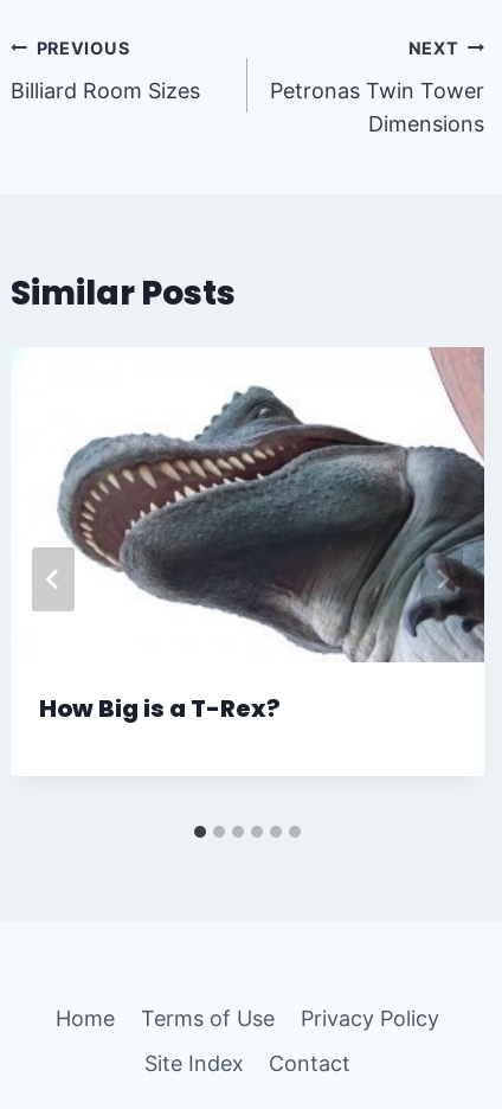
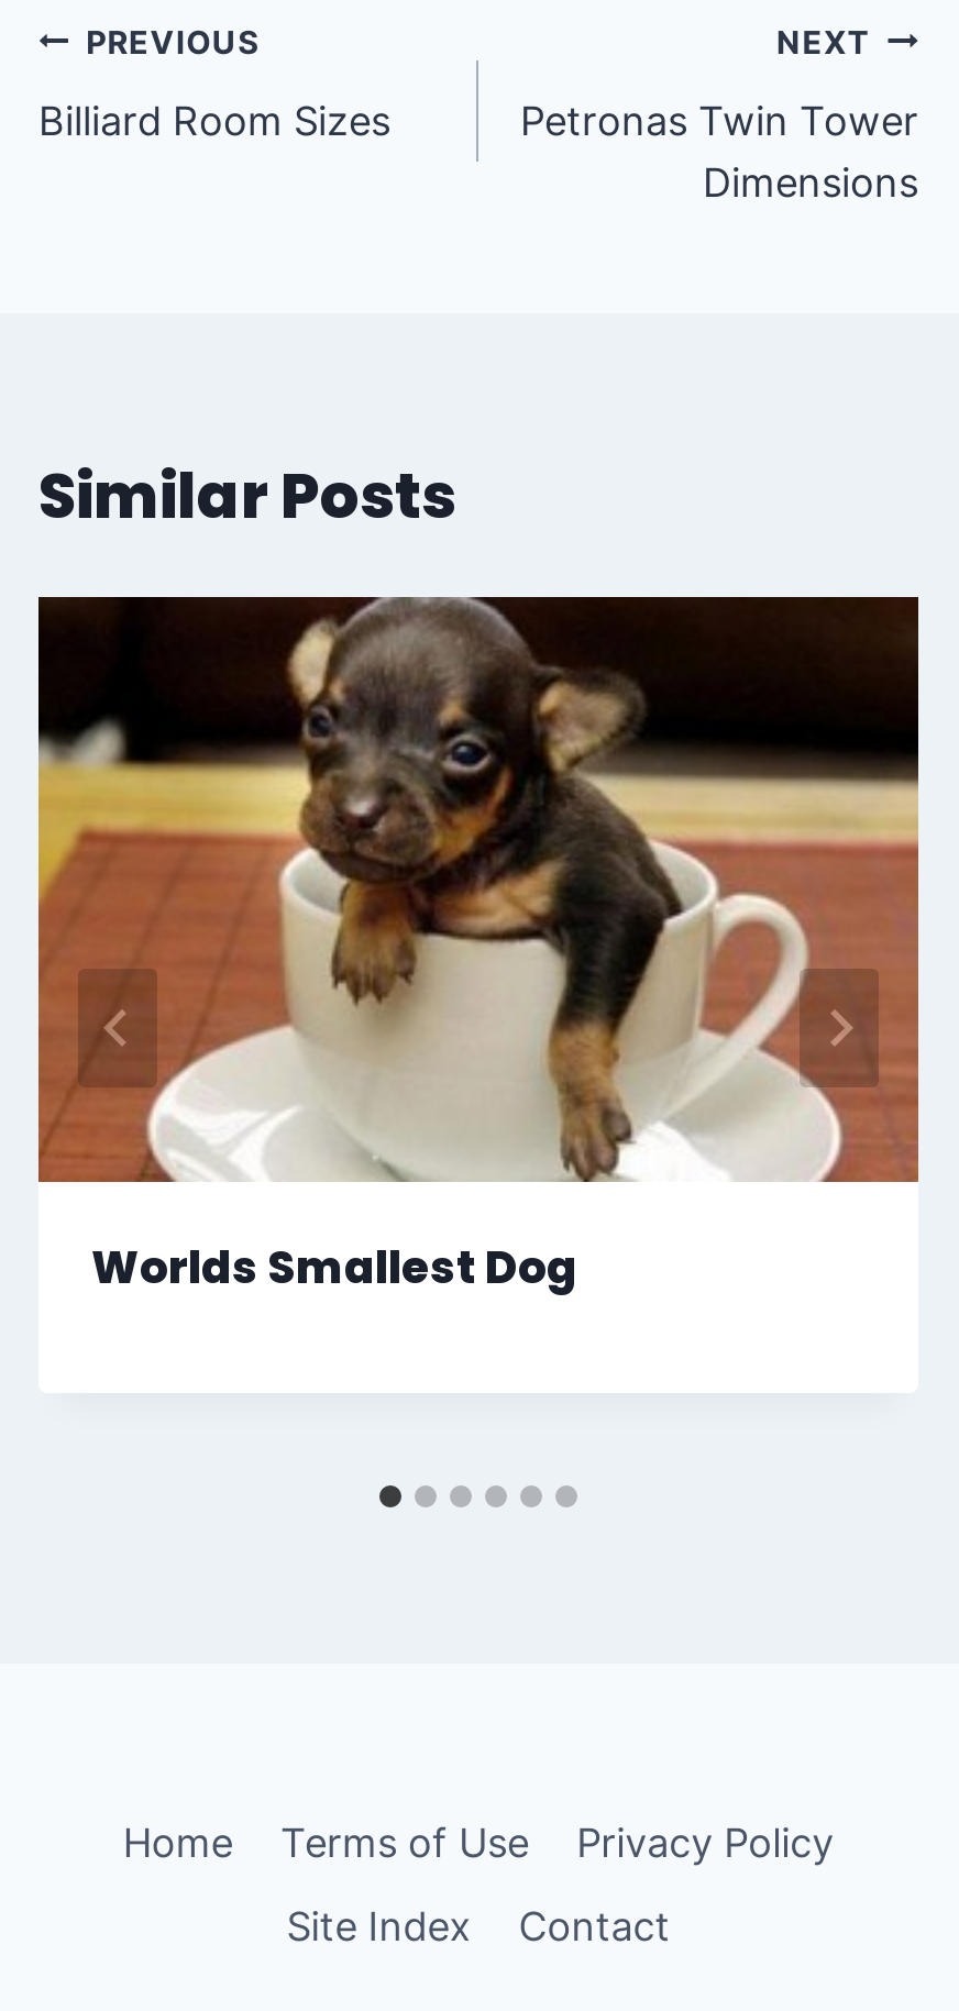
- [image]
- How Big is a T-Rex?
+ [image]
+ Worlds Smallest Dog
